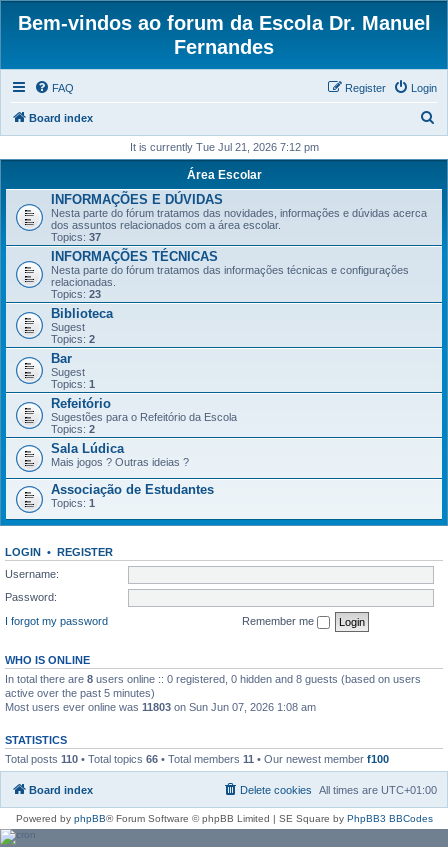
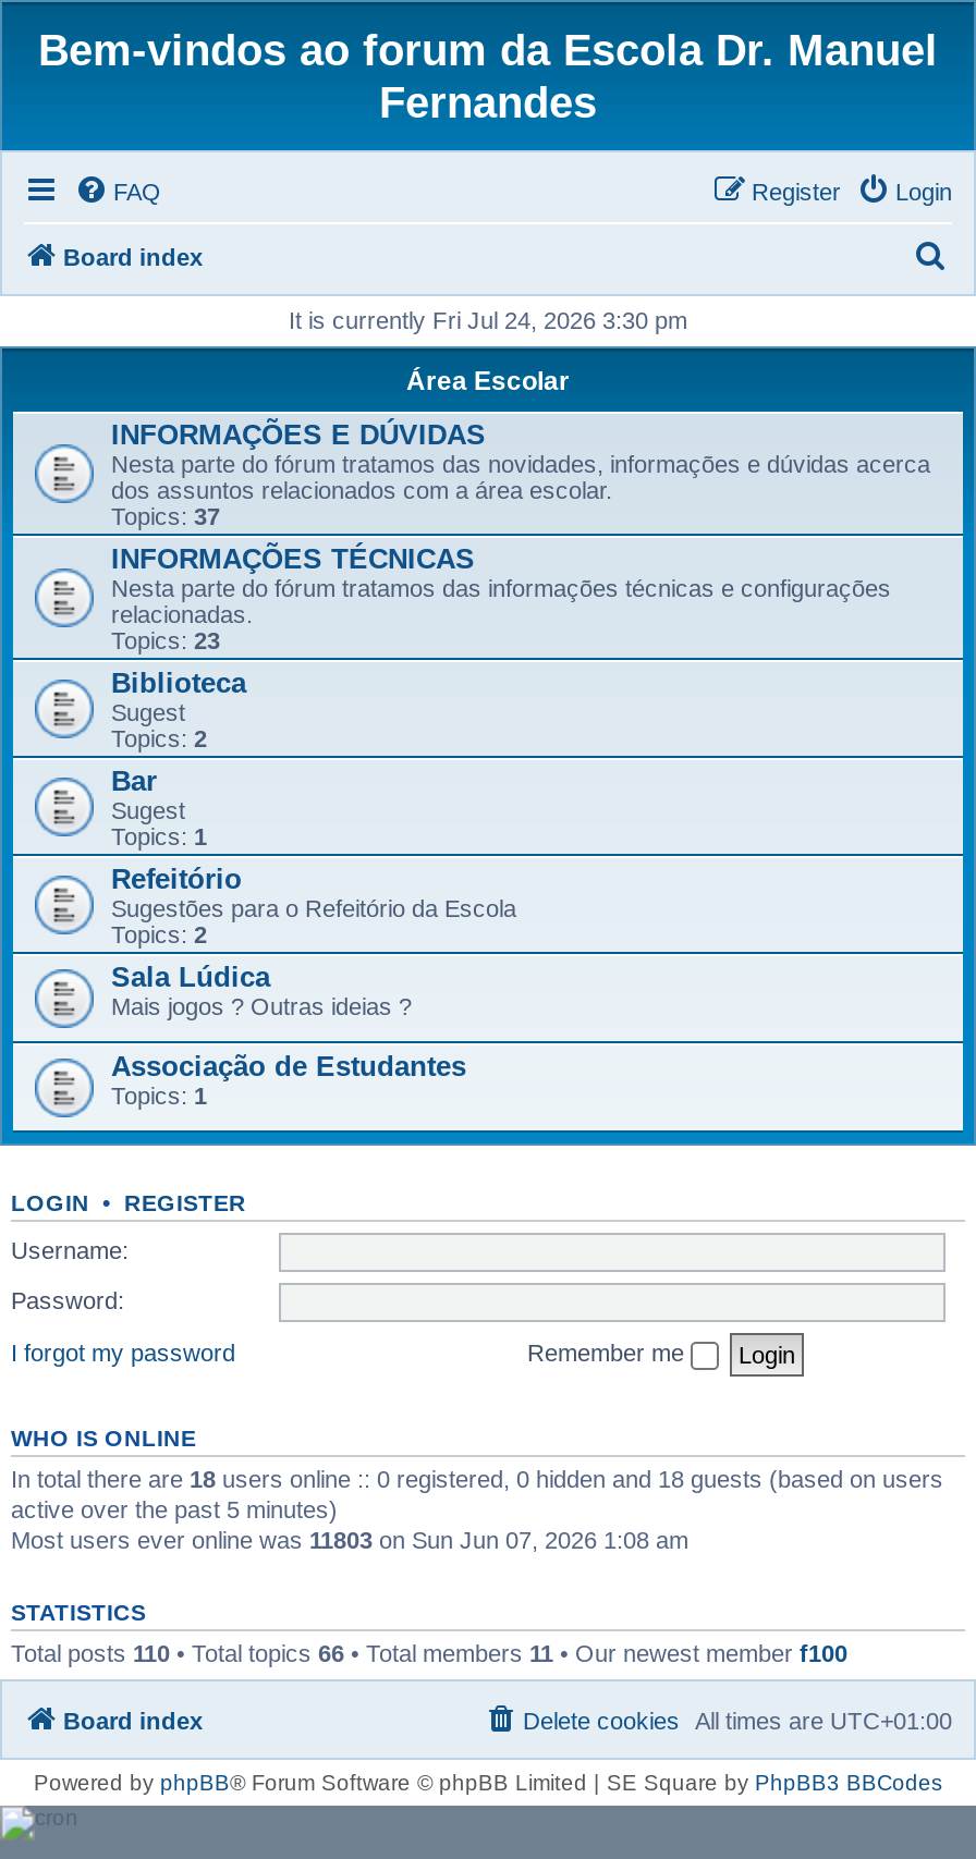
- It is currently Tue Jul 21, 2026 7:12 pm
+ It is currently Fri Jul 24, 2026 3:30 pm

- In total there are 8 users online :: 0 registered, 0 hidden and 8 guests (based on users
+ In total there are 18 users online :: 0 registered, 0 hidden and 18 guests (based on users
